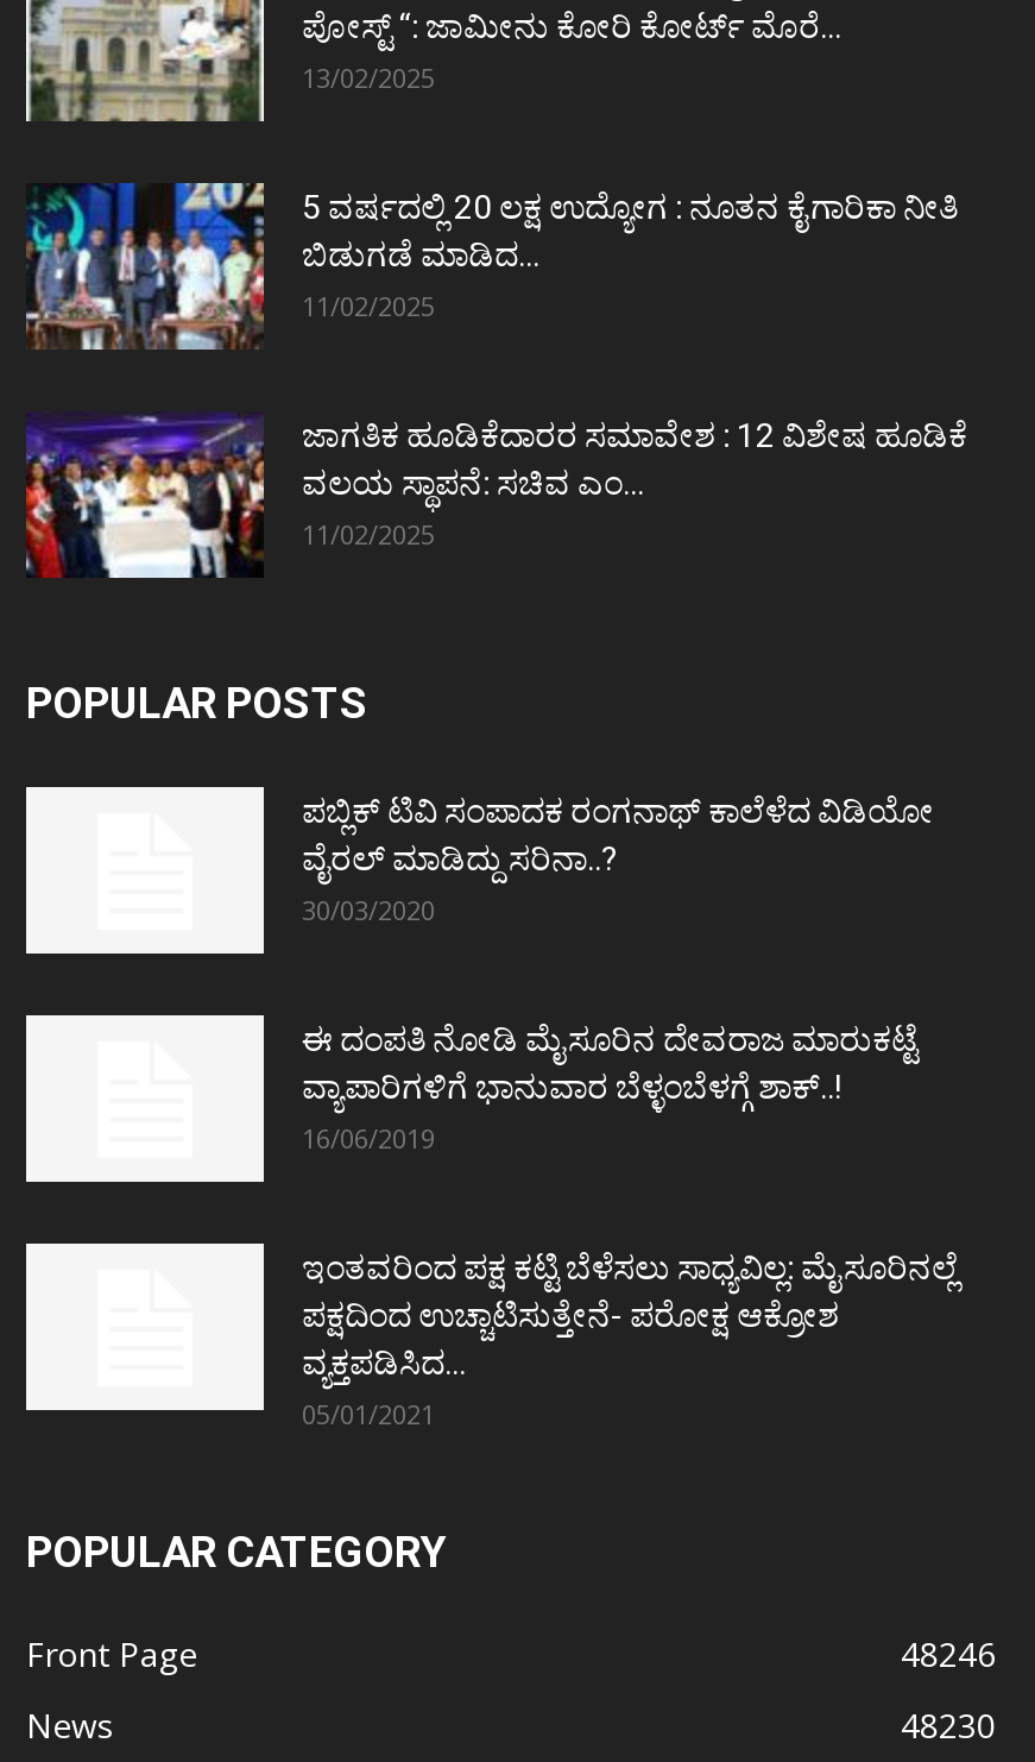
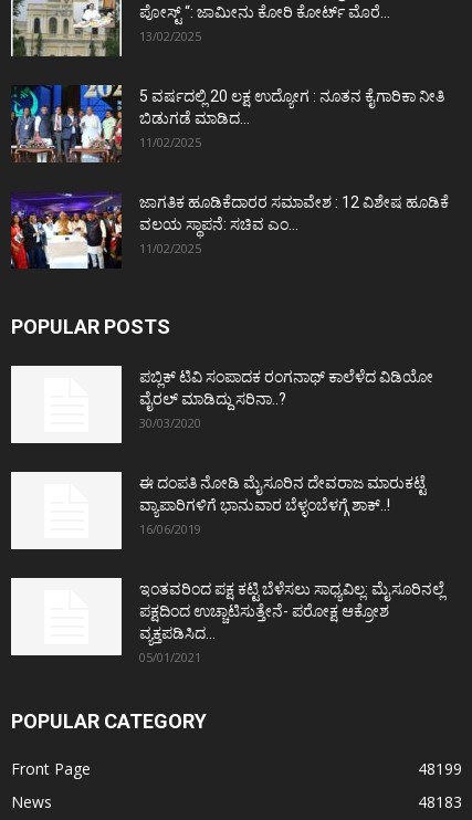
- 48246
+ 48199

- 48230
+ 48183
